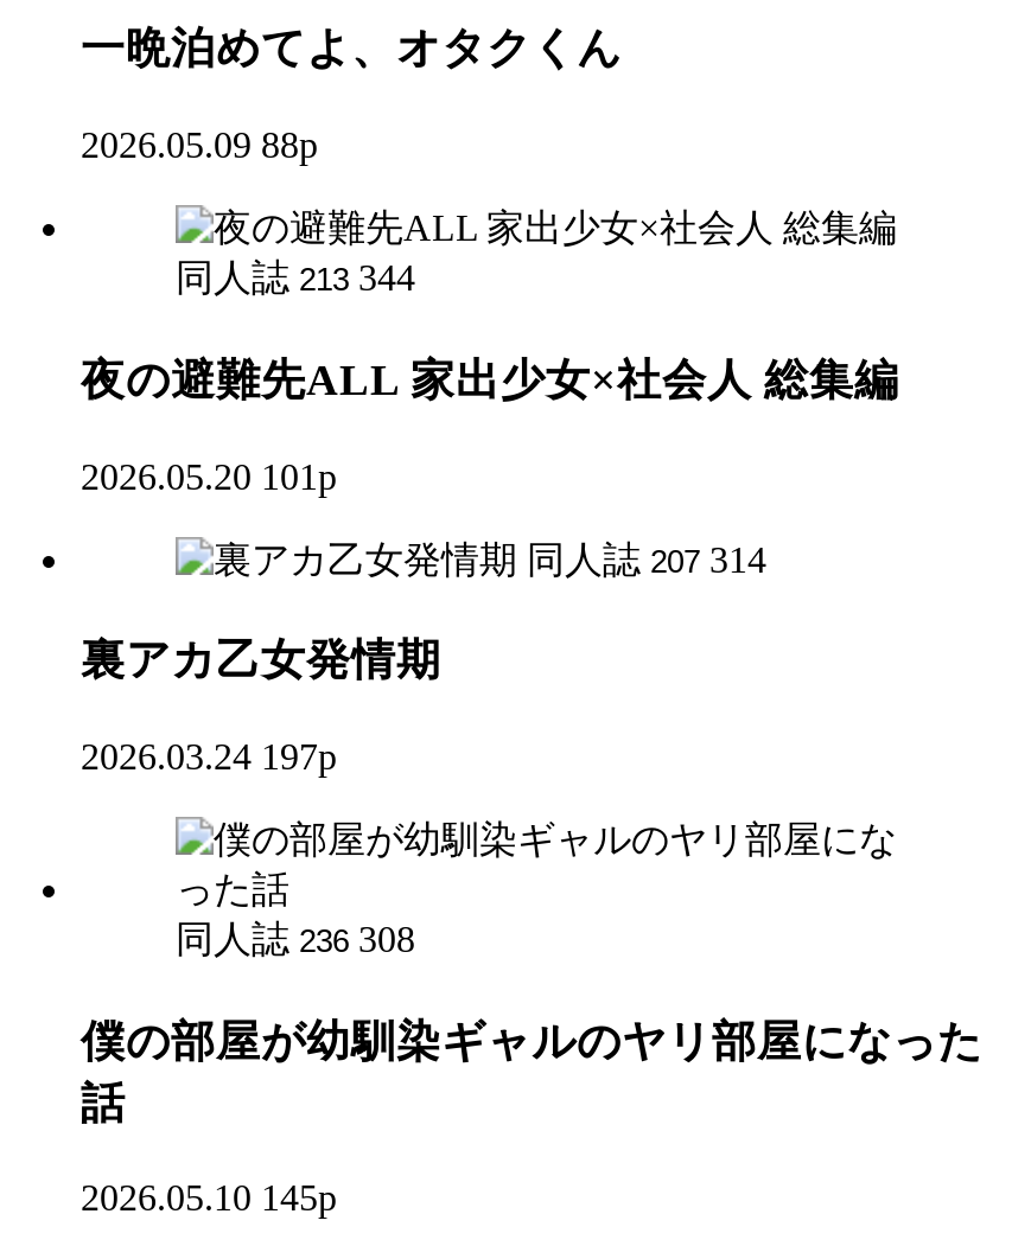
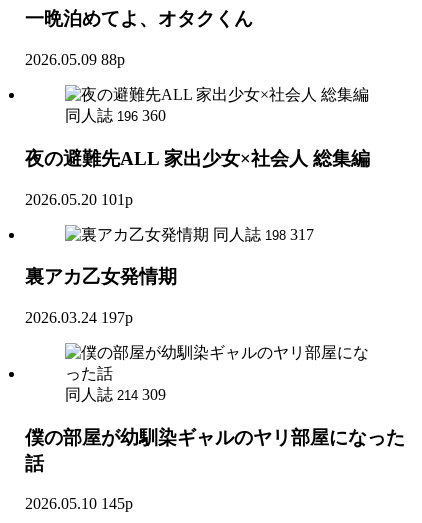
- 同人誌 213 344
+ 同人誌 196 360

- 同人誌 207 314
+ 同人誌 198 317

- 同人誌 236 308
+ 同人誌 214 309
